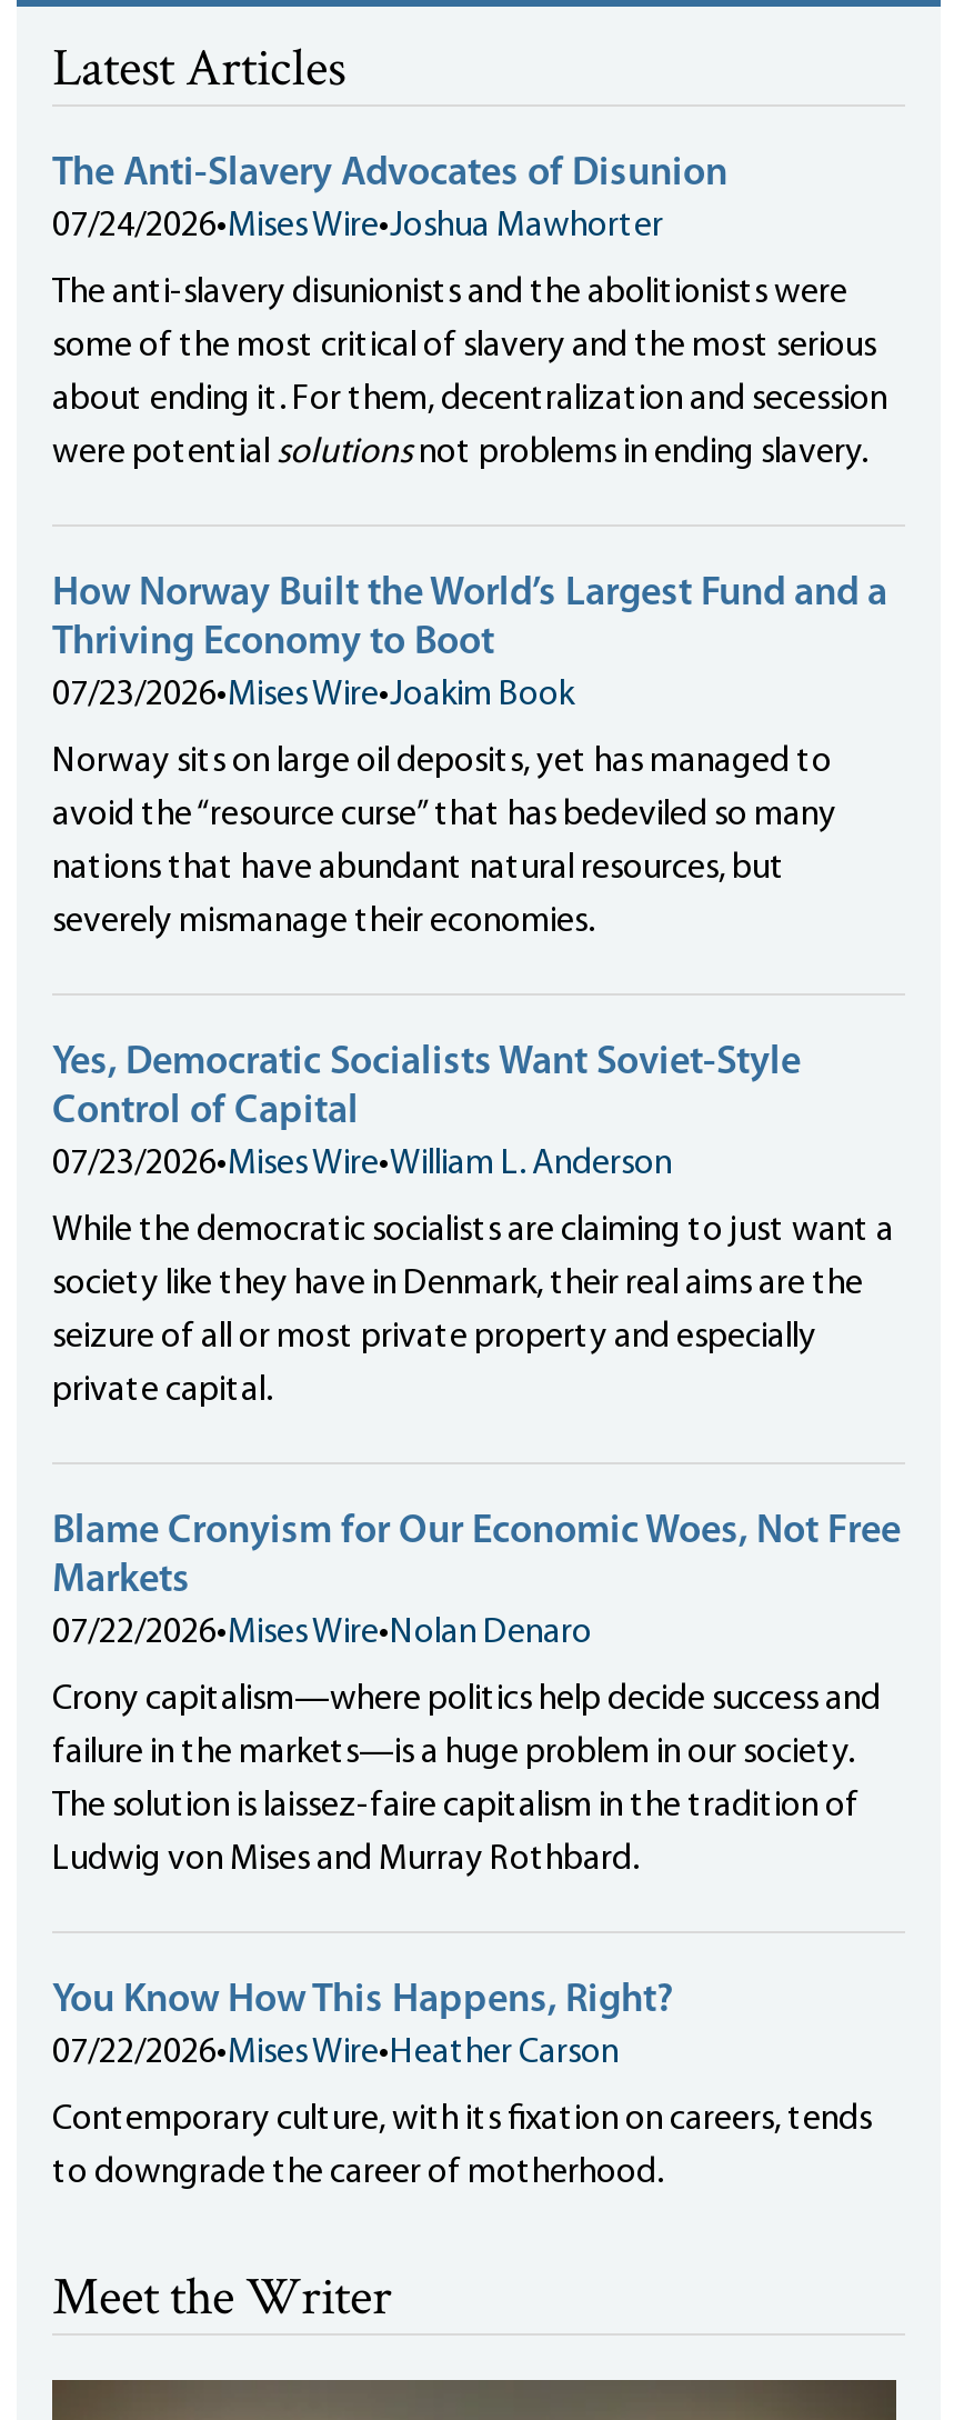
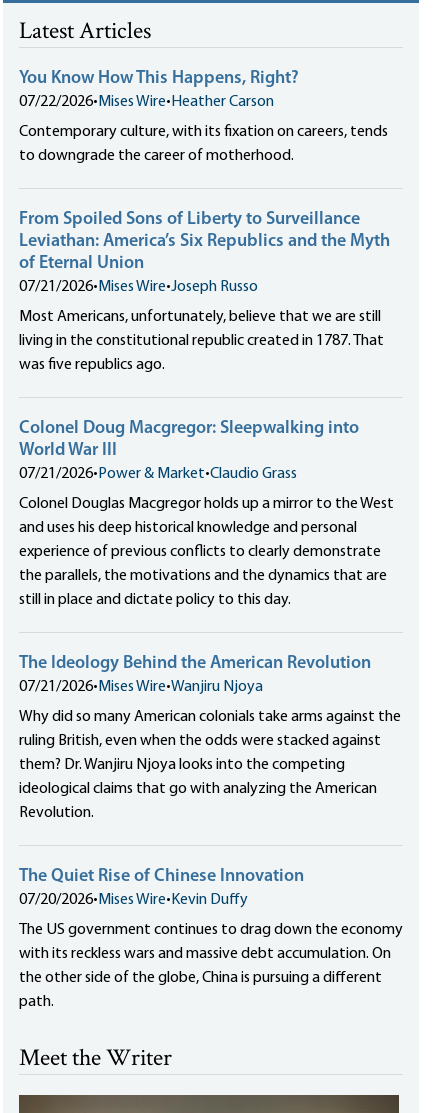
- The Anti-Slavery Advocates of Disunion
- 07/24/2026•Mises Wire•Joshua Mawhorter
- The anti-slavery disunionists and the abolitionists were
- some of the most critical of slavery and the most serious
- about ending it. For them, decentralization and secession
- were potential solutions not problems in ending slavery.
- How Norway Built the World’s Largest Fund and a
- Thriving Economy to Boot
- 07/23/2026•Mises Wire•Joakim Book
- Norway sits on large oil deposits, yet has managed to
- avoid the “resource curse” that has bedeviled so many
- nations that have abundant natural resources, but
- severely mismanage their economies.
- Yes, Democratic Socialists Want Soviet-Style
- Control of Capital
- 07/23/2026•Mises Wire•William L. Anderson
- While the democratic socialists are claiming to just want a
- society like they have in Denmark, their real aims are the
- seizure of all or most private property and especially
- private capital.
- Blame Cronyism for Our Economic Woes, Not Free
- Markets
- 07/22/2026•Mises Wire•Nolan Denaro
- Crony capitalism—where politics help decide success and
- failure in the markets—is a huge problem in our society.
- The solution is laissez-faire capitalism in the tradition of
- Ludwig von Mises and Murray Rothbard.

moved up: You Know How This Happens, Right? | 07/22/2026•Mises Wire•Heather Carson | Contemporary culture, with its fixation on careers, tends | to downgrade the career of motherhood.

+ From Spoiled Sons of Liberty to Surveillance
+ Leviathan: America’s Six Republics and the Myth
+ of Eternal Union
+ 07/21/2026• Mises Wire•Joseph Russo
+ Most Americans, unfortunately, believe that we are still
+ living in the constitutional republic created in 1787. That
+ was five republics ago.
+ Colonel Doug Macgregor: Sleepwalking into
+ World War III
+ 07/21/2026• Power & Market•Claudio Grass
+ Colonel Douglas Macgregor holds up a mirror to the West
+ and uses his deep historical knowledge and personal
+ experience of previous conflicts to clearly demonstrate
+ the parallels, the motivations and the dynamics that are
+ still in place and dictate policy to this day.
+ The Ideology Behind the American Revolution
+ 07/21/2026• Mises Wire•Wanjiru Njoya
+ Why did so many American colonials take arms against the
+ ruling British, even when the odds were stacked against
+ them? Dr. Wanjiru Njoya looks into the competing
+ ideological claims that go with analyzing the American
+ Revolution.
+ The Quiet Rise of Chinese Innovation
+ 07/20/2026• Mises Wire• Kevin Duffy
+ The US government continues to drag down the economy
+ with its reckless wars and massive debt accumulation. On
+ the other side of the globe, China is pursuing a different
+ path.
